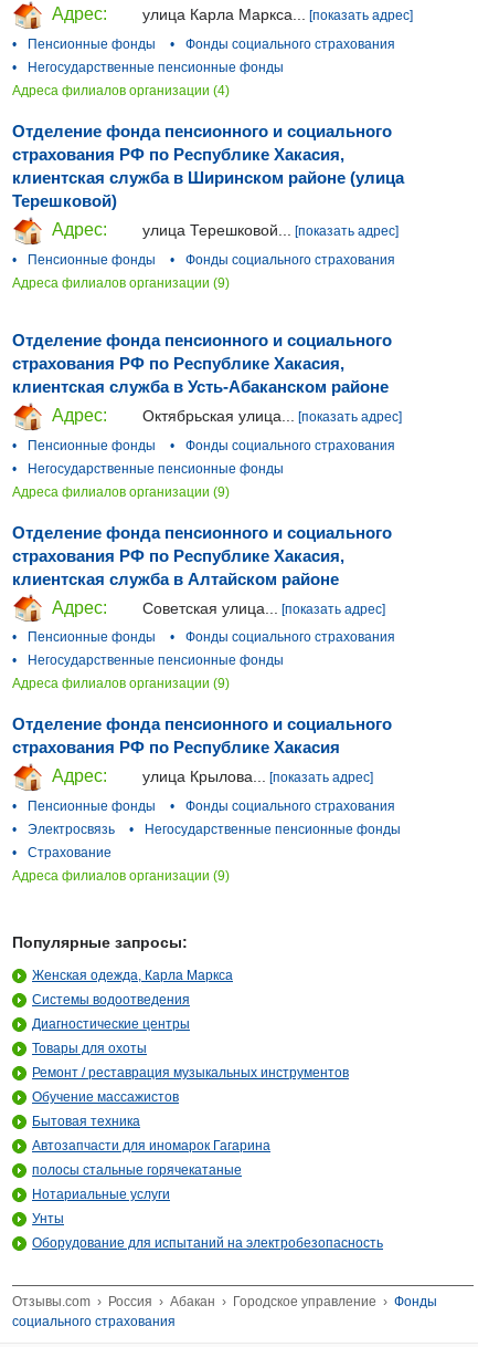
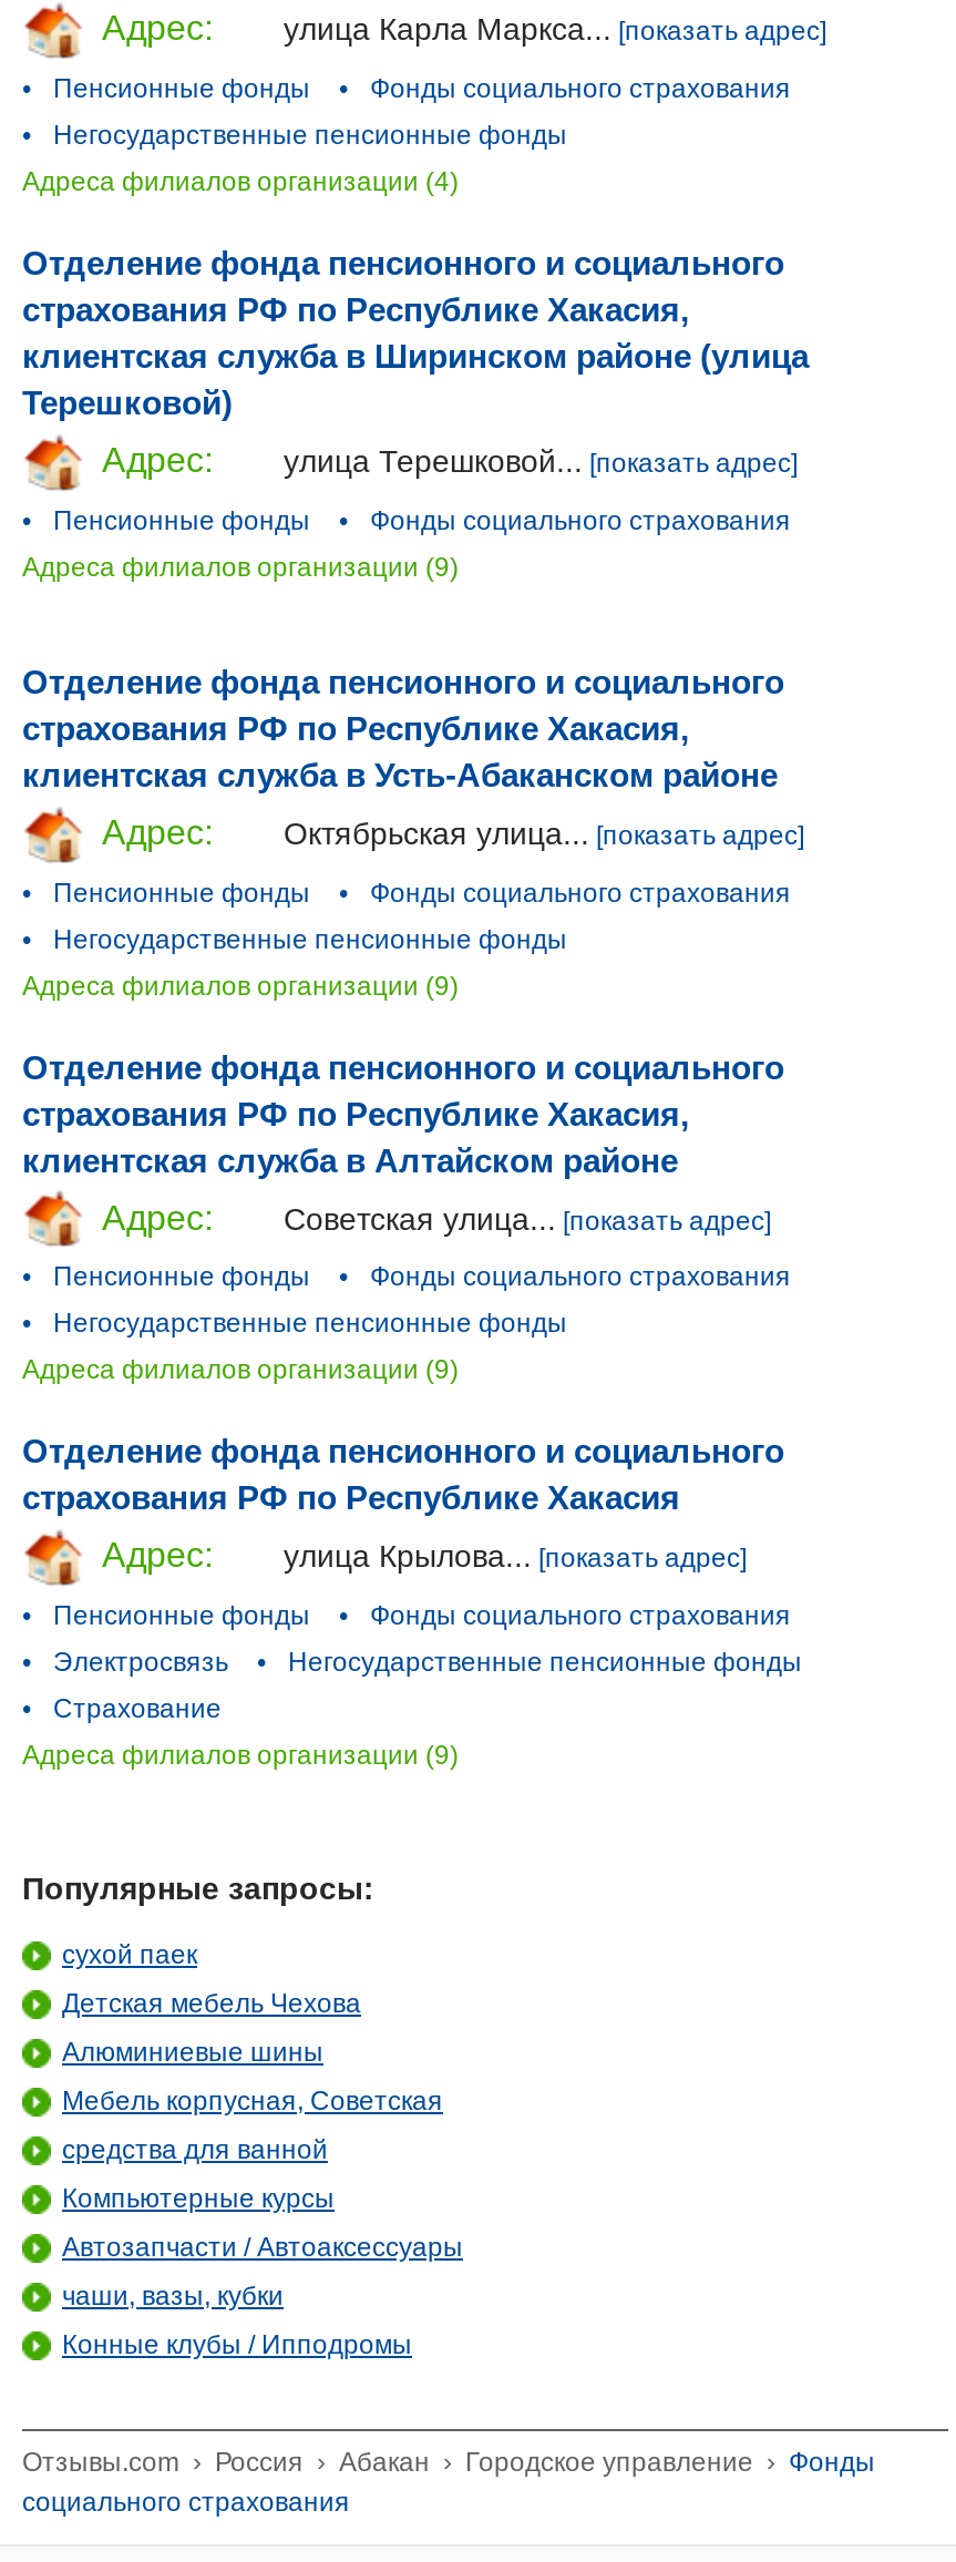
- Женская одежда, Карла Маркса
- Системы водоотведения
- Диагностические центры
- Товары для охоты
- Ремонт / реставрация музыкальных инструментов
- Обучение массажистов
- Бытовая техника
- Автозапчасти для иномарок Гагарина
- полосы стальные горячекатаные
- Нотариальные услуги
- Унты
- Оборудование для испытаний на электробезопасность
+ сухой паек
+ Детская мебель Чехова
+ Алюминиевые шины
+ Мебель корпусная, Советская
+ средства для ванной
+ Компьютерные курсы
+ Автозапчасти / Автоаксессуары
+ чаши, вазы, кубки
+ Конные клубы / Ипподромы
